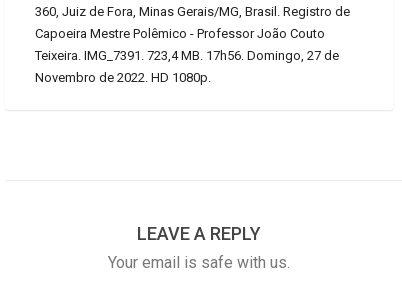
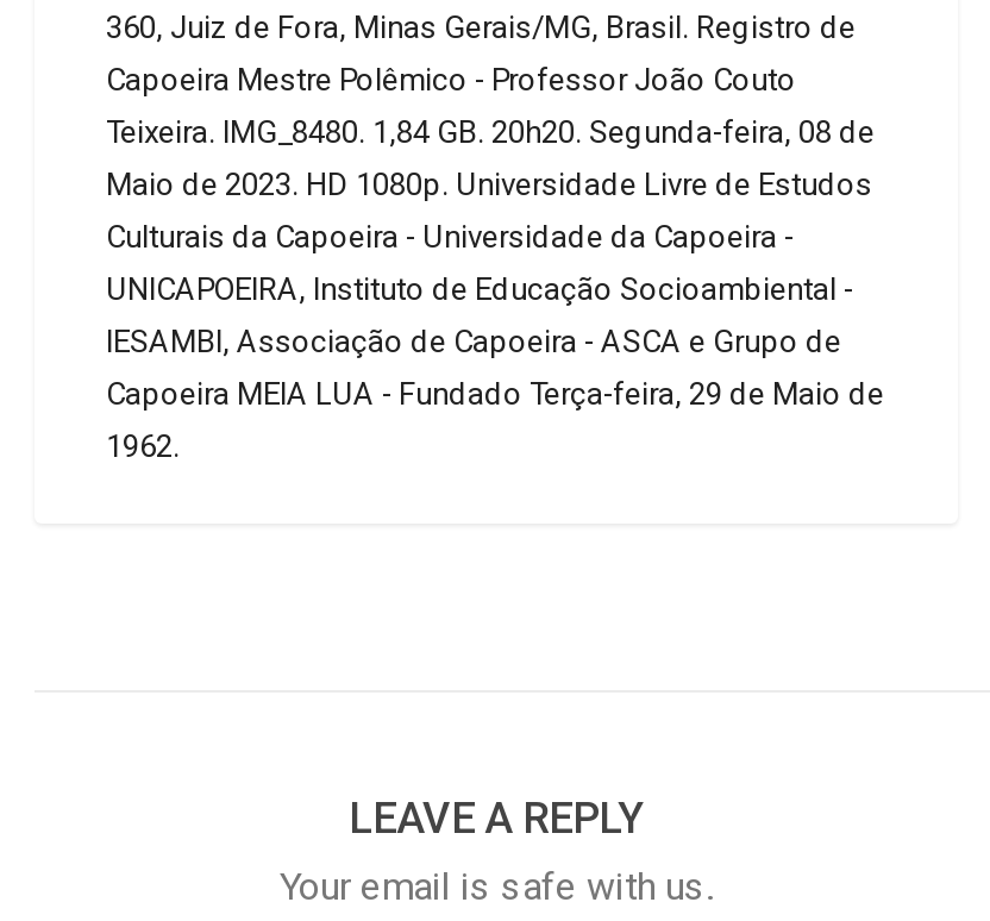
- Teixeira. IMG_7391. 723,4 MB. 17h56. Domingo, 27 de
- Novembro de 2022. HD 1080p.
+ Teixeira. IMG_8480. 1,84 GB. 20h20. Segunda-feira, 08 de
+ Maio de 2023. HD 1080p. Universidade Livre de Estudos
+ Culturais da Capoeira - Universidade da Capoeira -
+ UNICAPOEIRA, Instituto de Educação Socioambiental -
+ IESAMBI, Associação de Capoeira - ASCA e Grupo de
+ Capoeira MEIA LUA - Fundado Terça-feira, 29 de Maio de
+ 1962.
